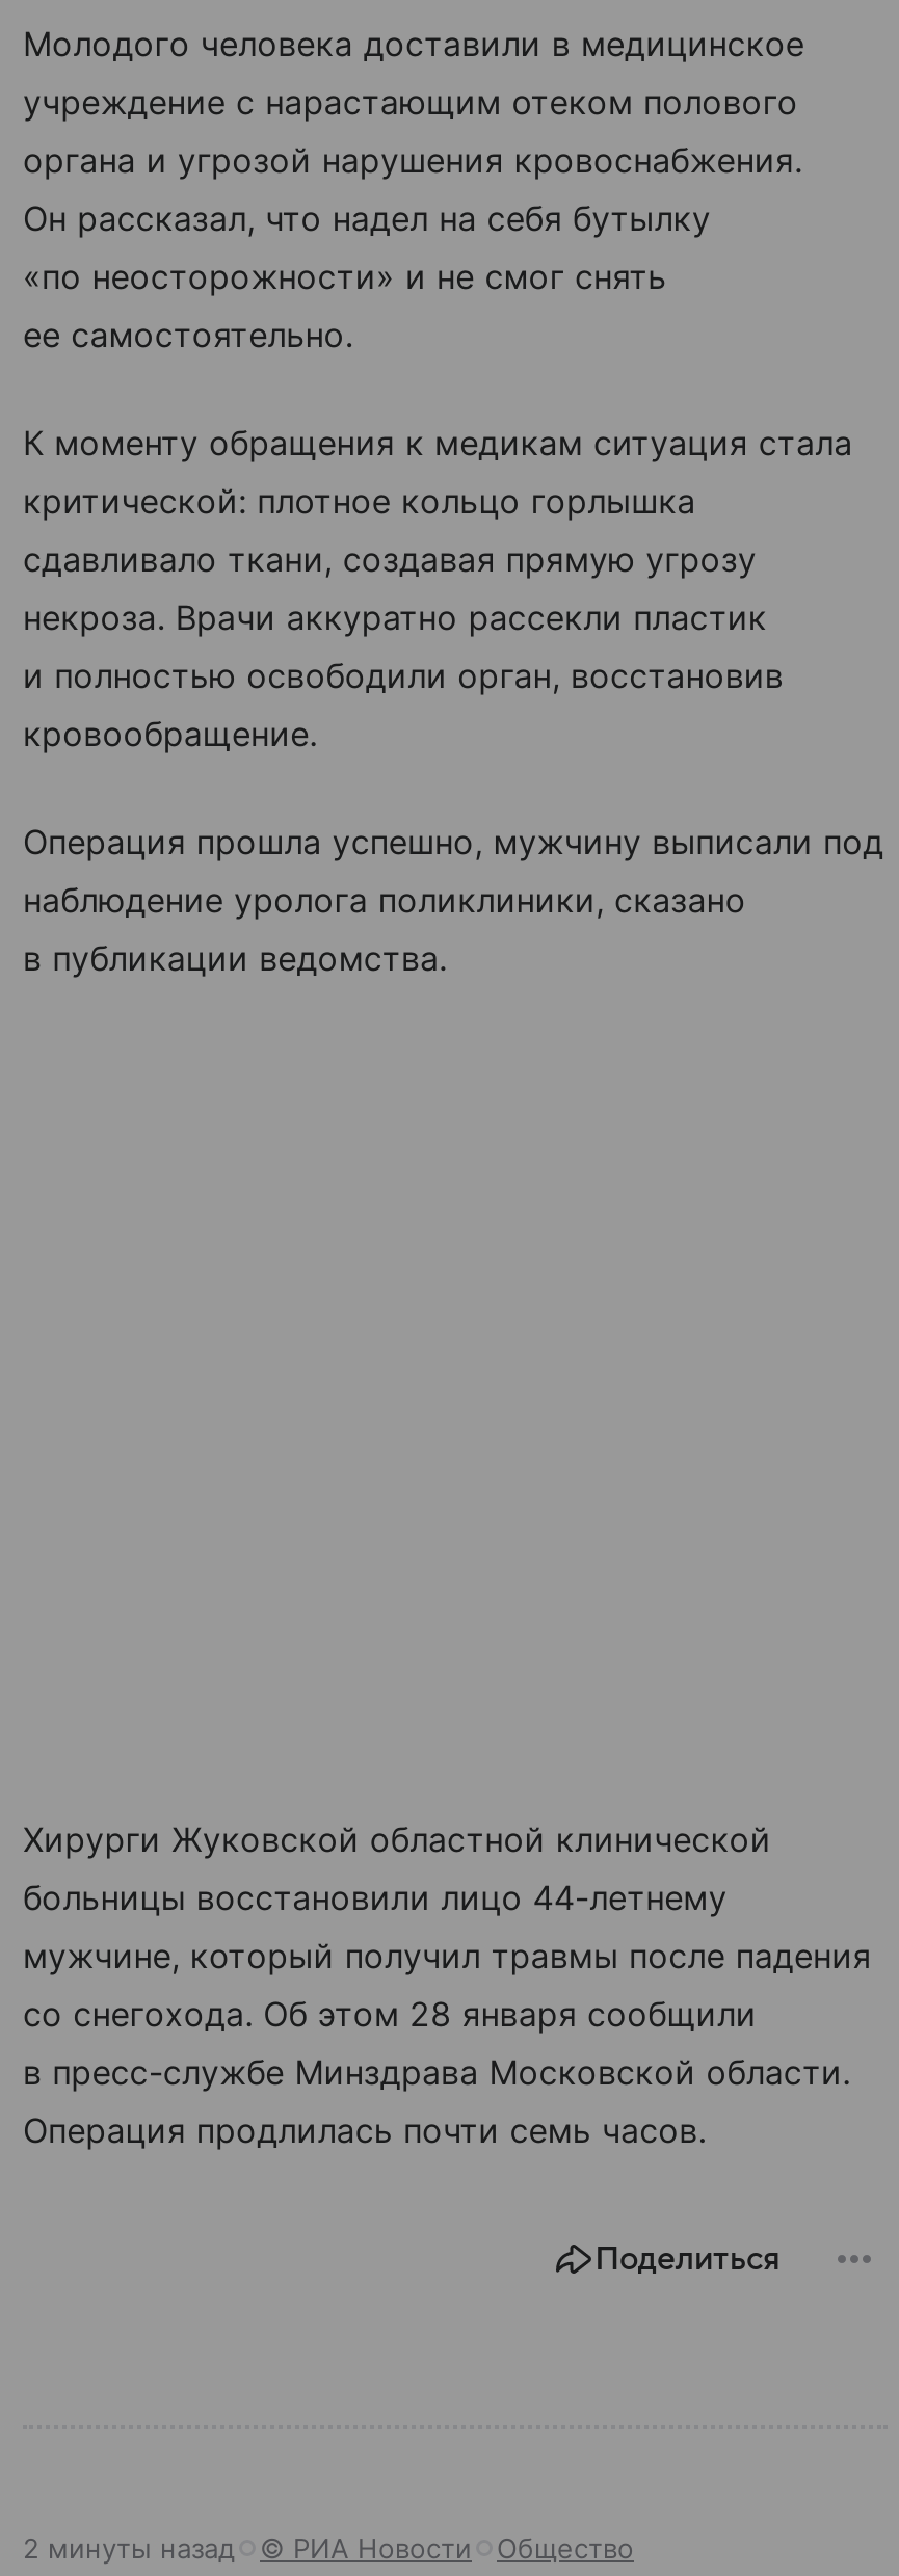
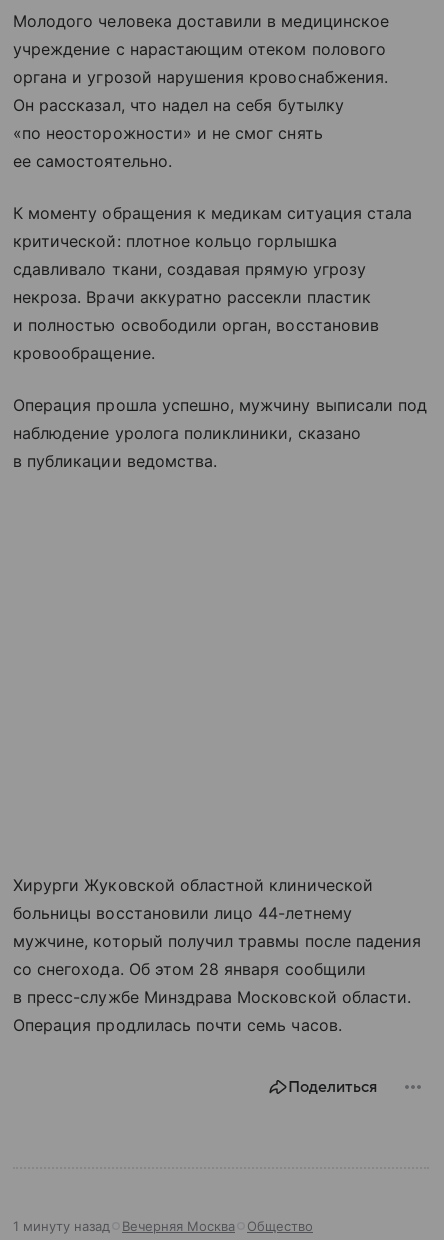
- 2 минуты назад
- © РИА Новости
+ 1 минуту назад
+ Вечерняя Москва
